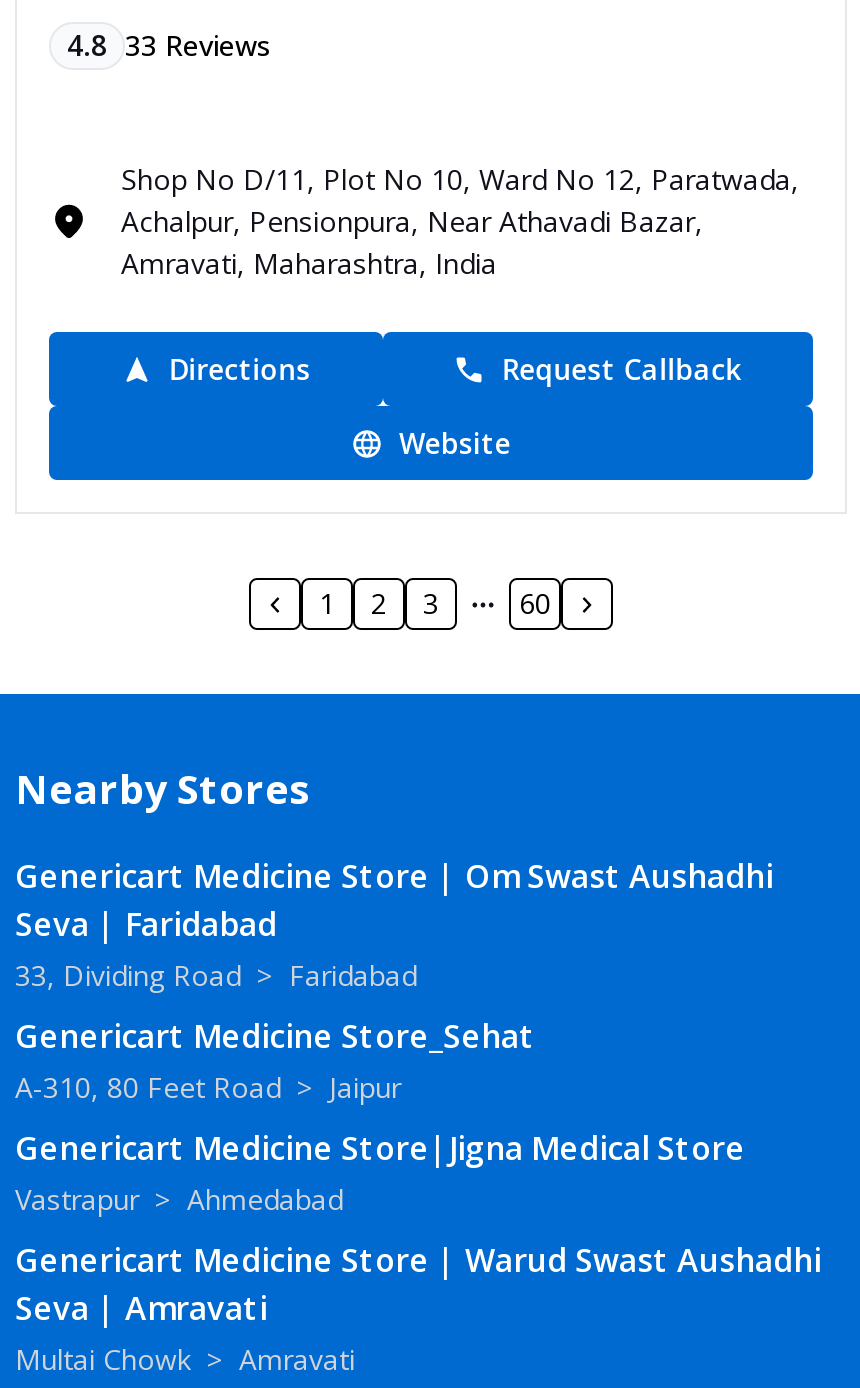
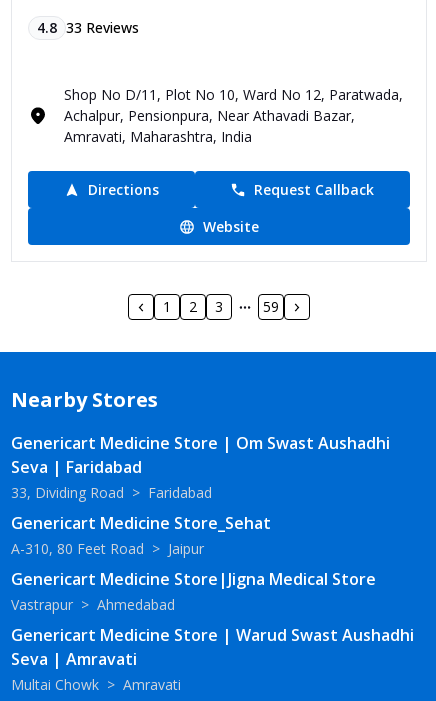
- 60
+ 59
